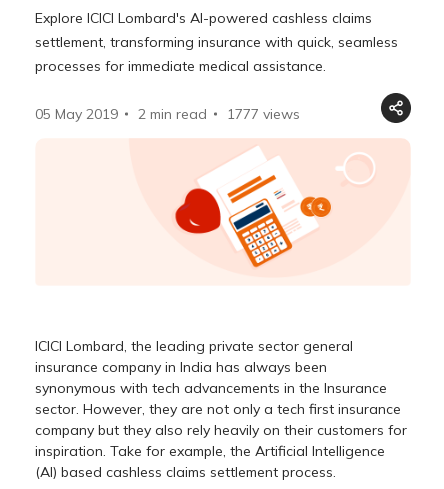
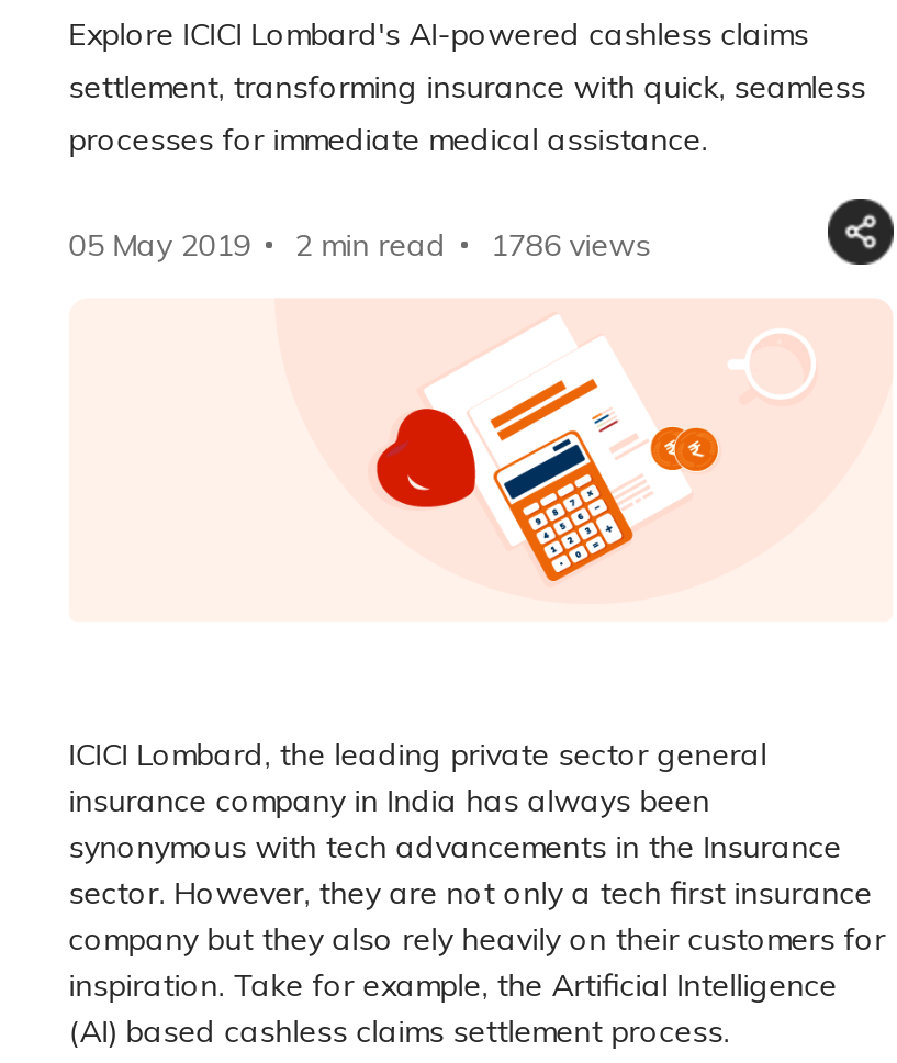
- 05 May 2019 2 min read 1777 views
+ 05 May 2019 2 min read 1786 views
